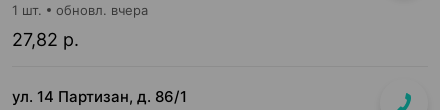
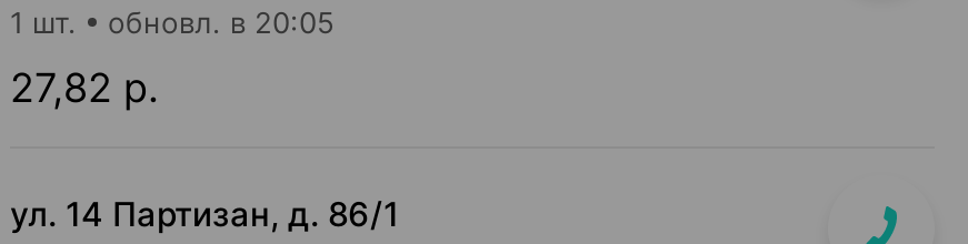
- обновл. вчера
+ обновл. в 20:05
